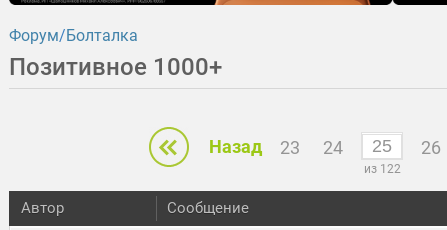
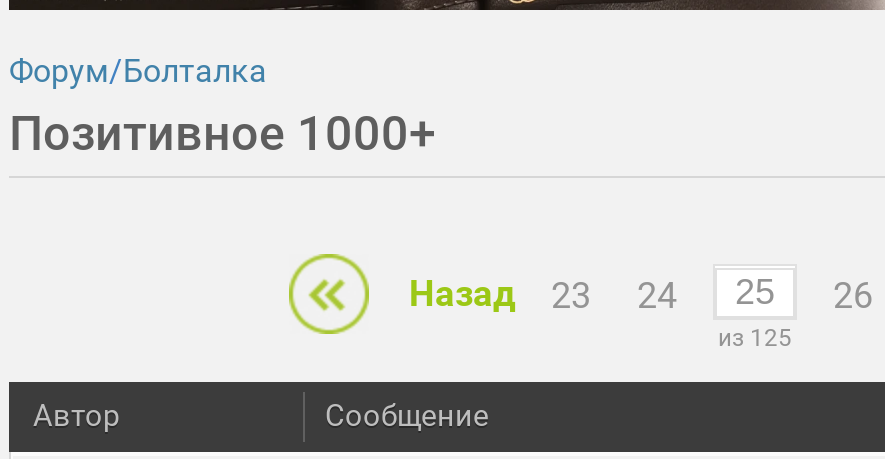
- из 122
+ из 125
